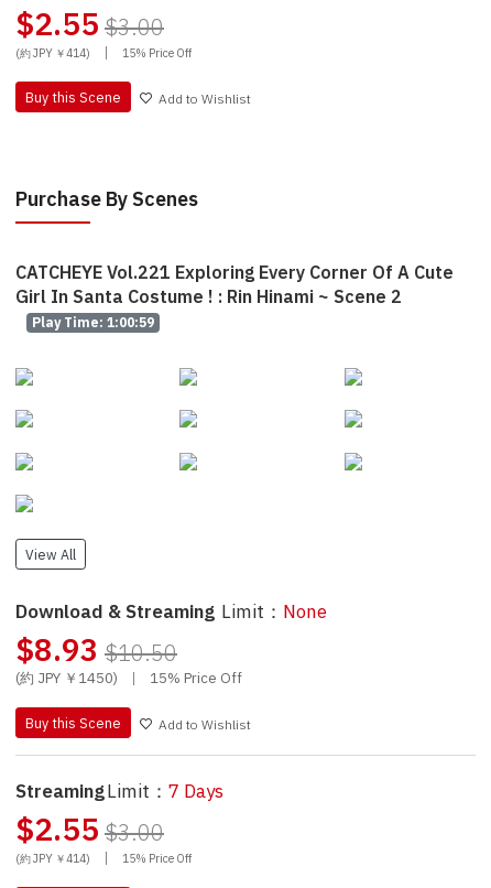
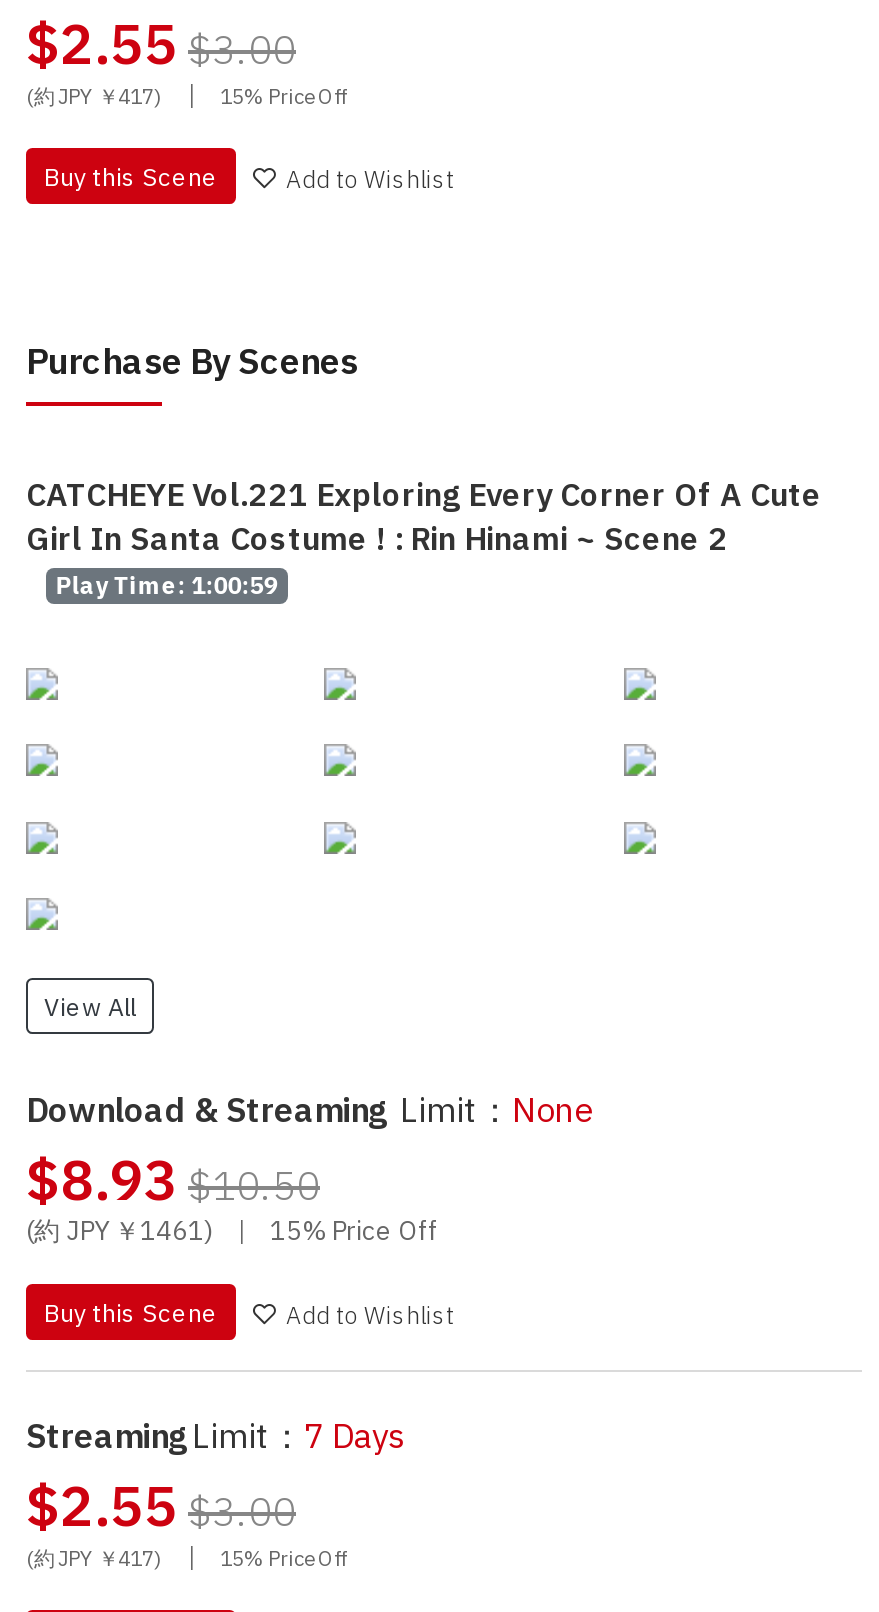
- (約 JPY ￥414)
+ (約 JPY ￥417)

- (約 JPY ￥1450)
+ (約 JPY ￥1461)

- (約 JPY ￥414)
+ (約 JPY ￥417)
